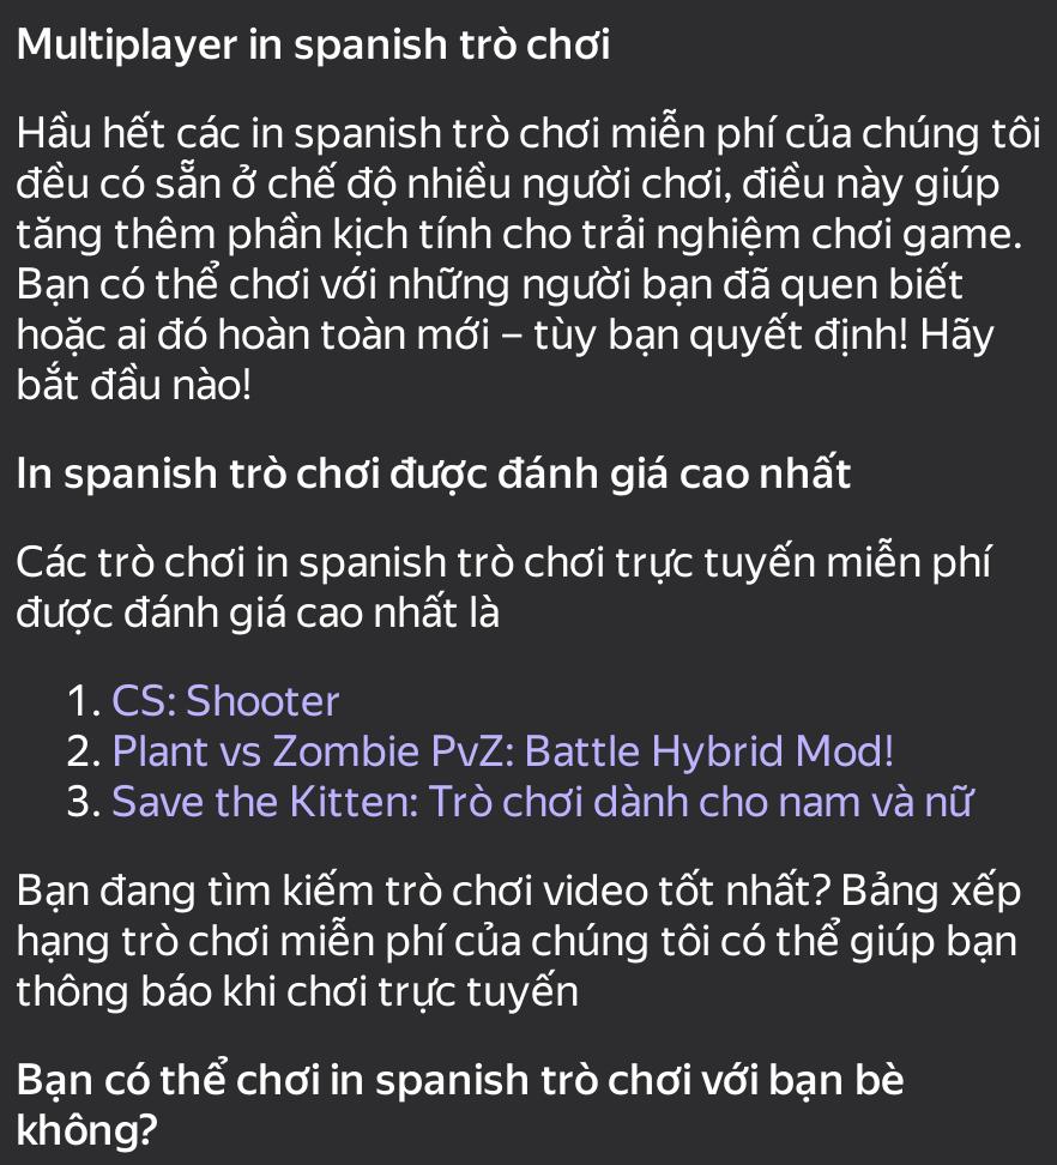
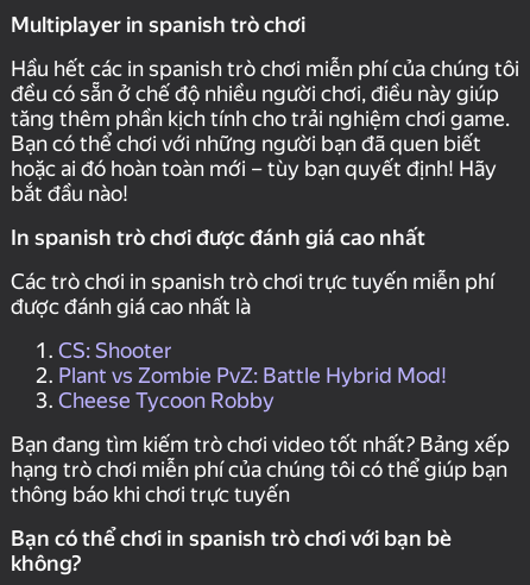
- Save the Kitten: Trò chơi dành cho nam và nữ
+ Cheese Tycoon Robby
